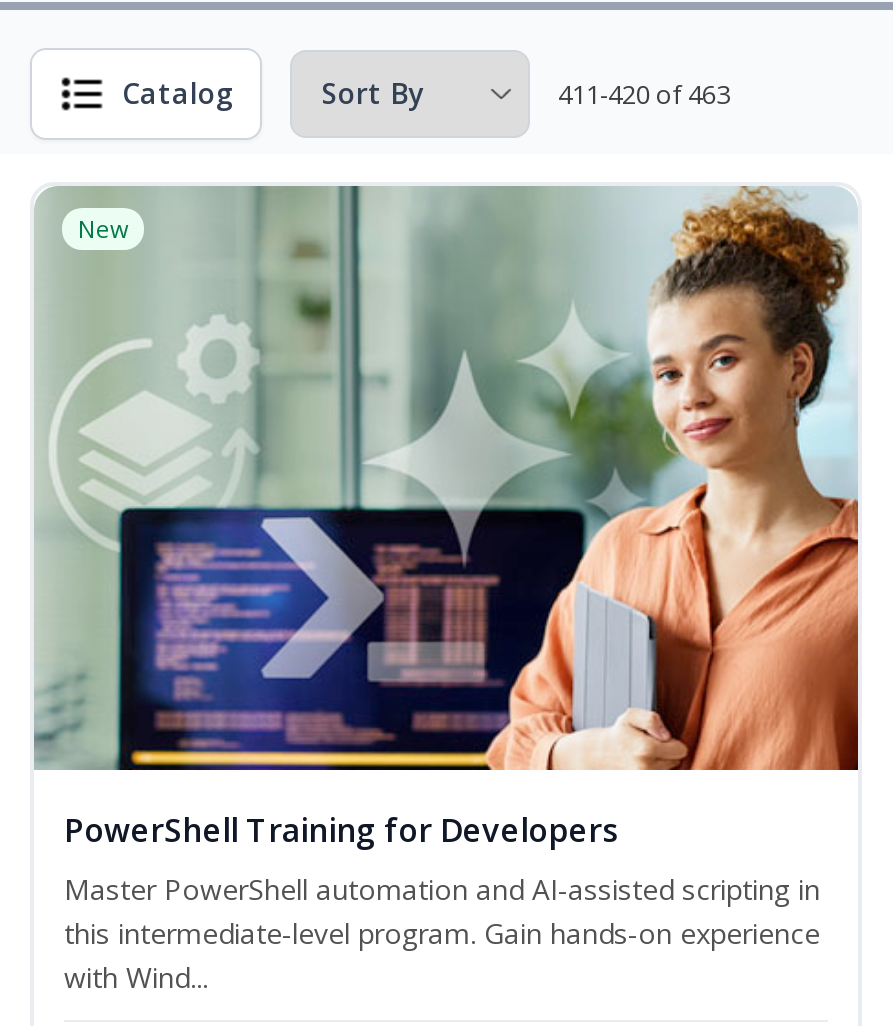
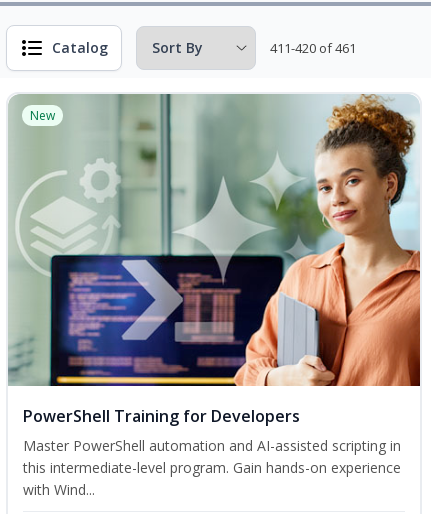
- 411-420 of 463
+ 411-420 of 461
